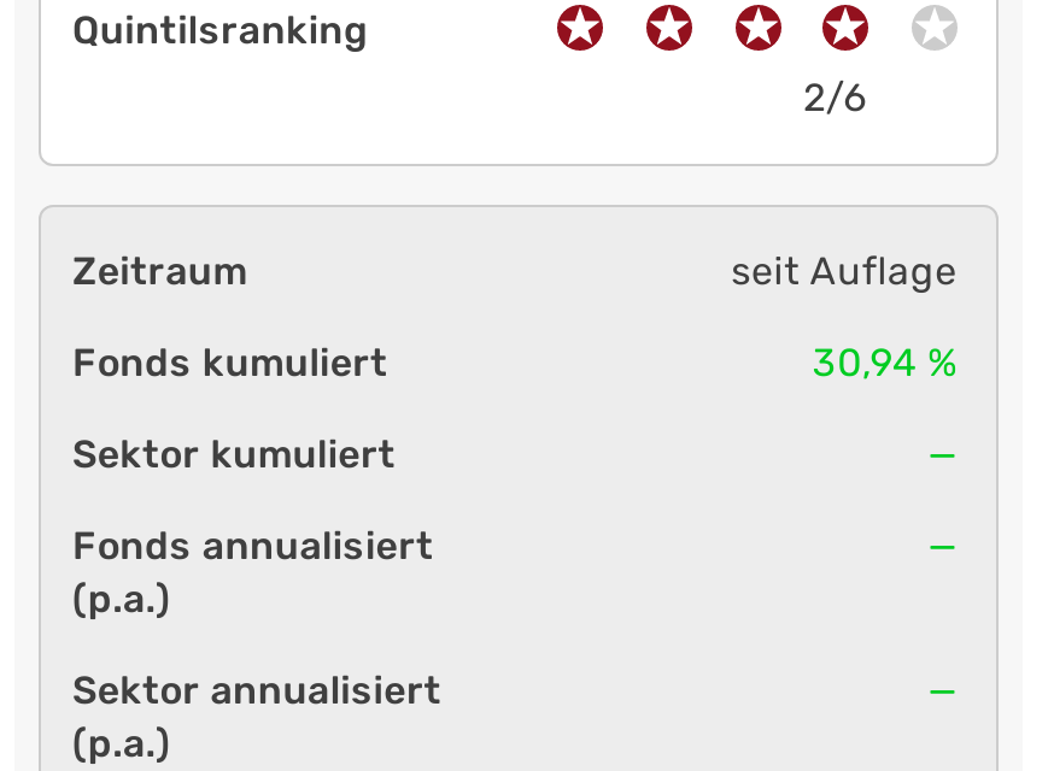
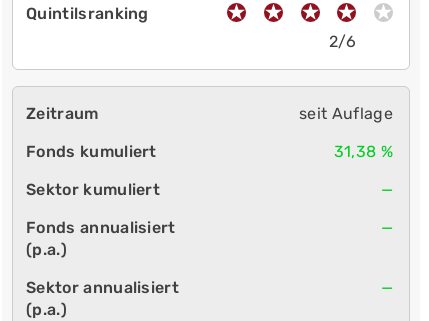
- 30,94 %
+ 31,38 %
